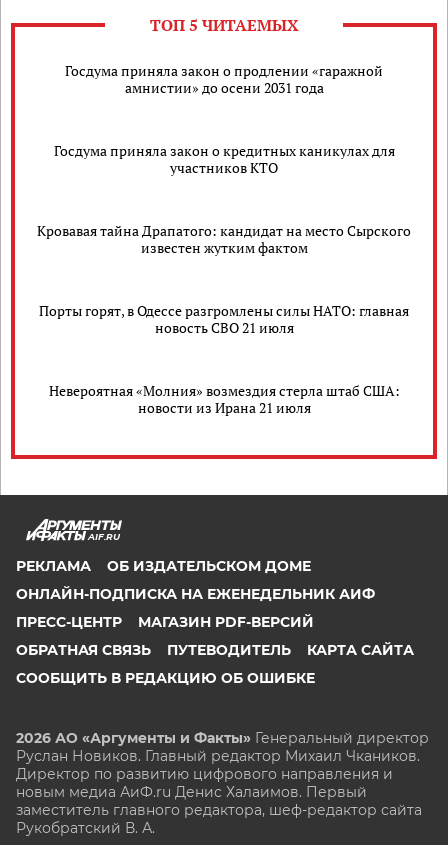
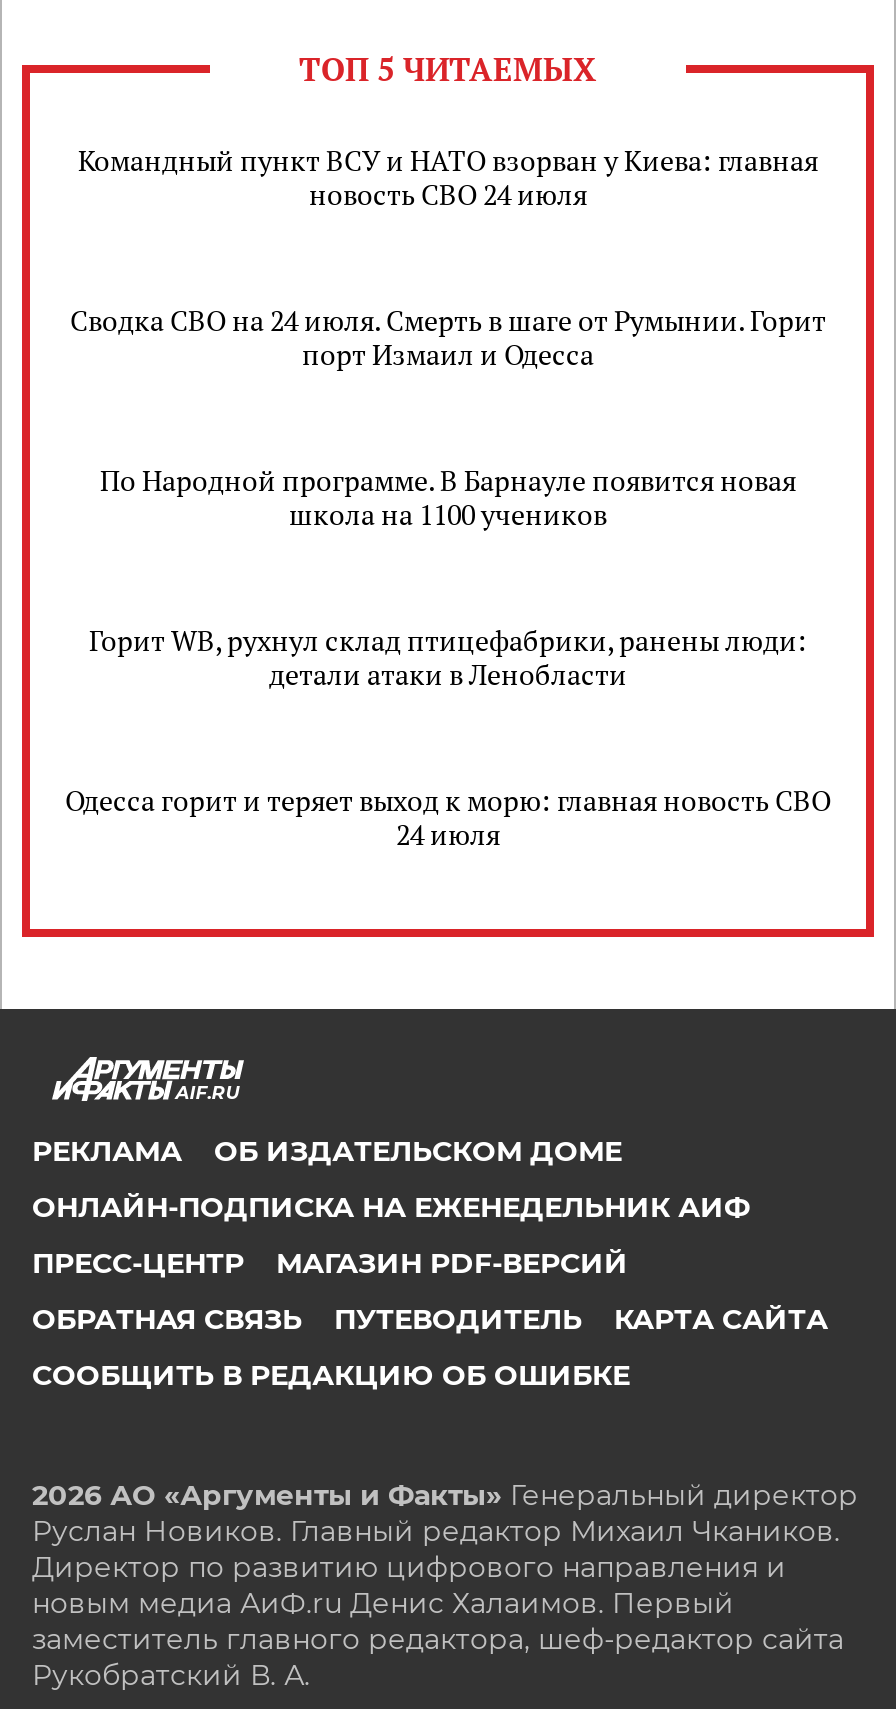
- Госдума приняла закон о продлении «гаражной
- амнистии» до осени 2031 года
+ Командный пункт ВСУ и НАТО взорван у Киева: главная
+ новость СВО 24 июля

- Госдума приняла закон о кредитных каникулах для
- участников КТО
+ Сводка СВО на 24 июля. Смерть в шаге от Румынии. Горит
+ порт Измаил и Одесса

- Кровавая тайна Драпатого: кандидат на место Сырского
- известен жутким фактом
+ По Народной программе. В Барнауле появится новая
+ школа на 1100 учеников

- Порты горят, в Одессе разгромлены силы НАТО: главная
- новость СВО 21 июля
+ Горит WB, рухнул склад птицефабрики, ранены люди:
+ детали атаки в Ленобласти

- Невероятная «Молния» возмездия стерла штаб США:
- новости из Ирана 21 июля
+ Одесса горит и теряет выход к морю: главная новость СВО
+ 24 июля
